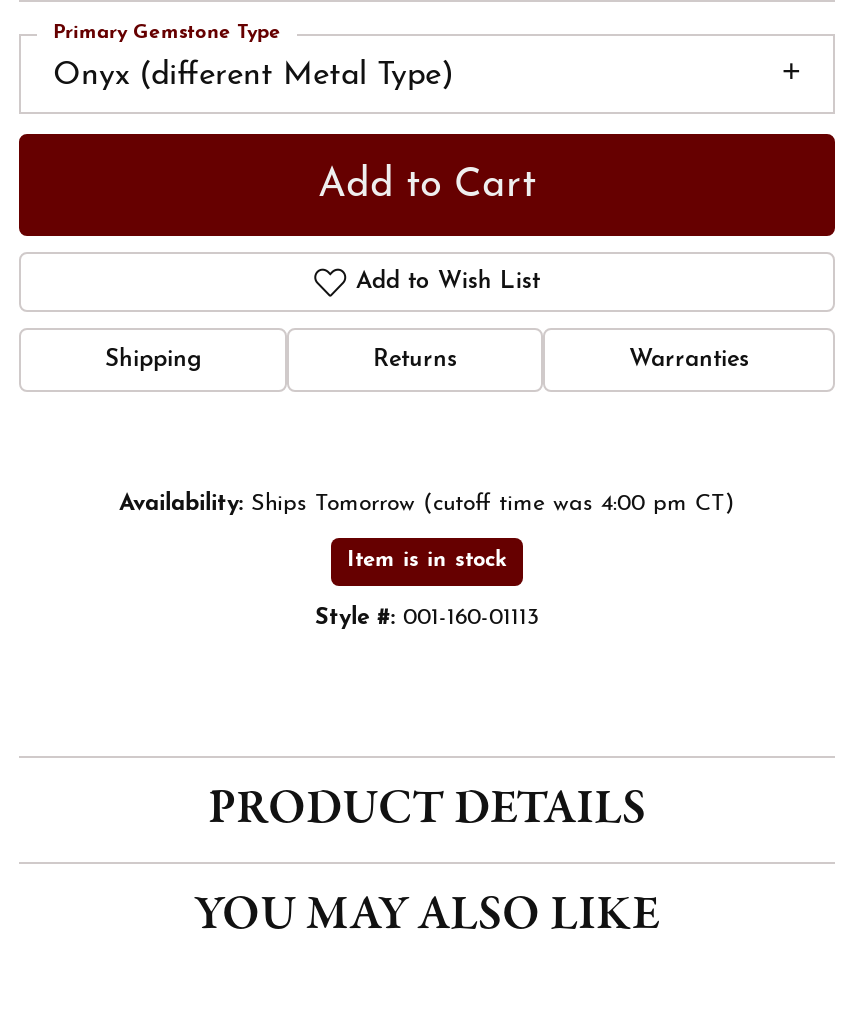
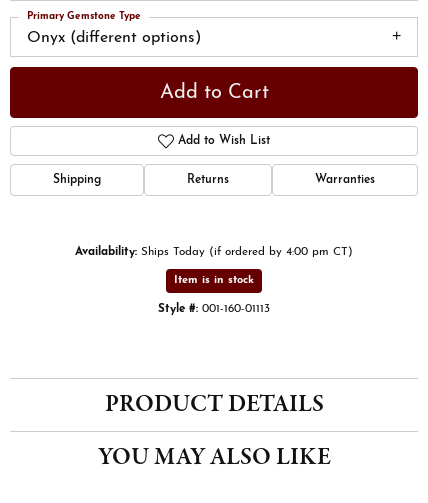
- Onyx (different Metal Type)
+ Onyx (different options)

- Availability: Ships Tomorrow (cutoff time was 4:00 pm CT)
+ Availability: Ships Today (if ordered by 4:00 pm CT)
